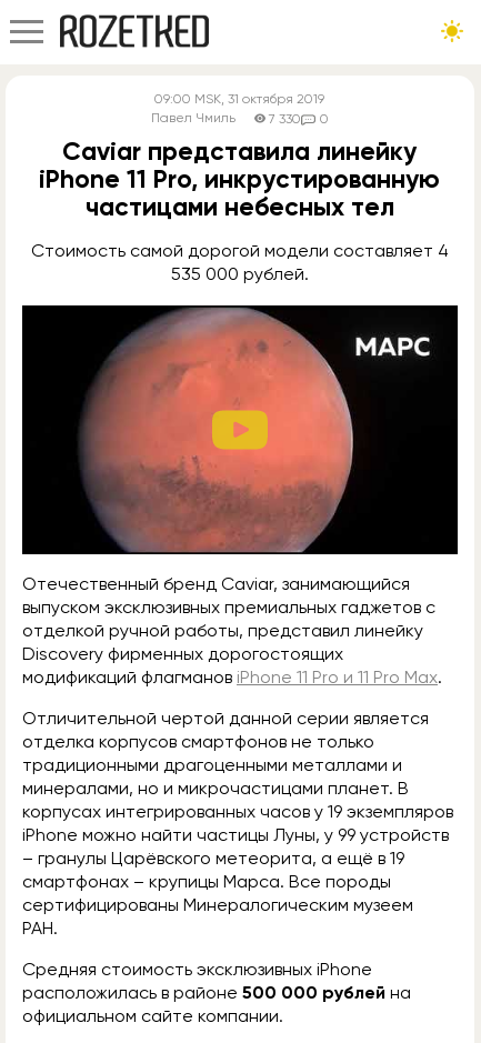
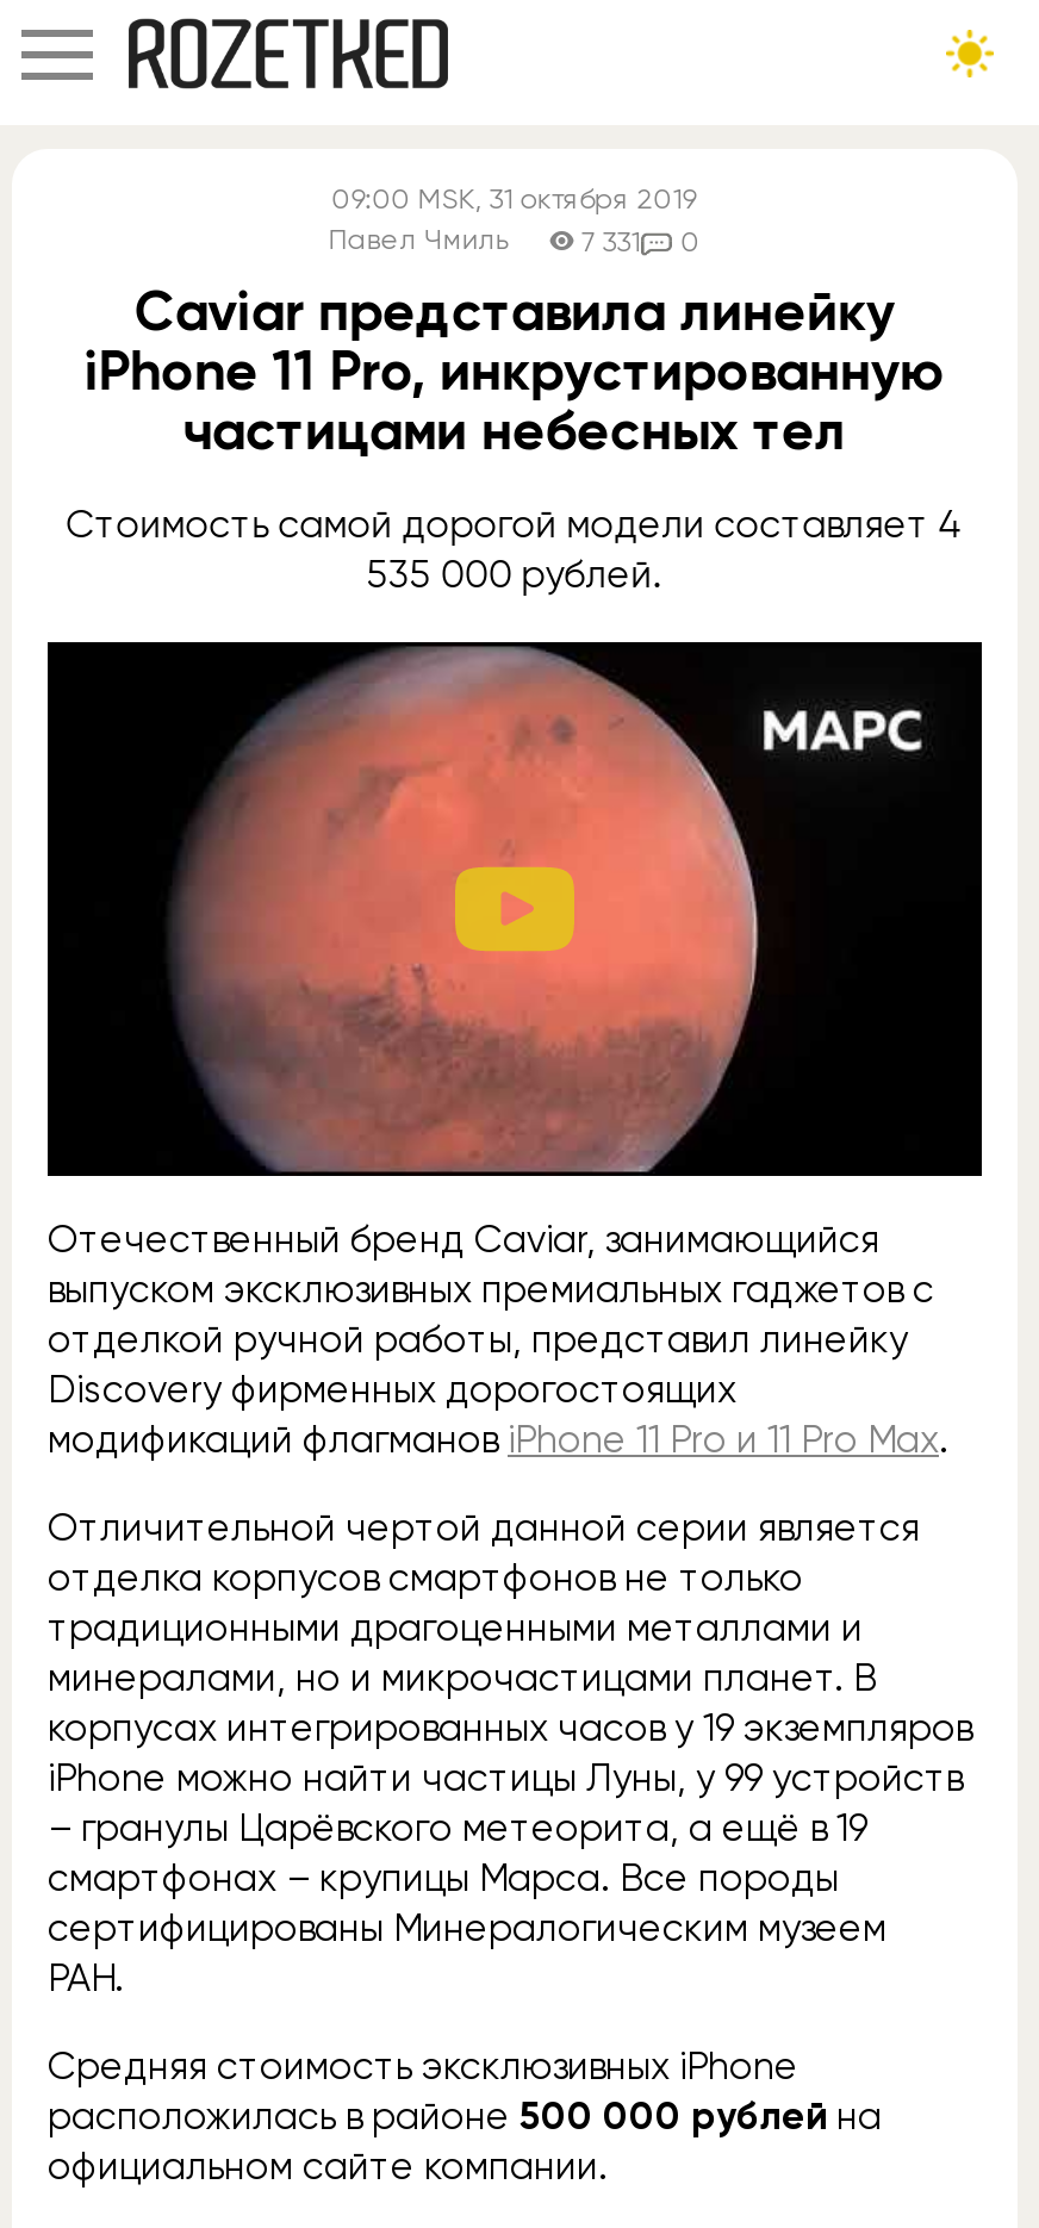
- 7 330
+ 7 331
